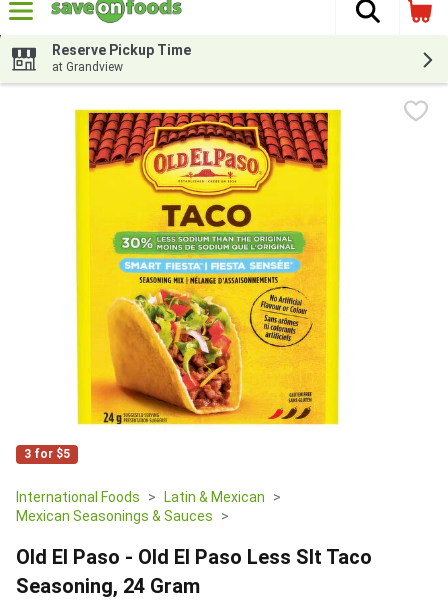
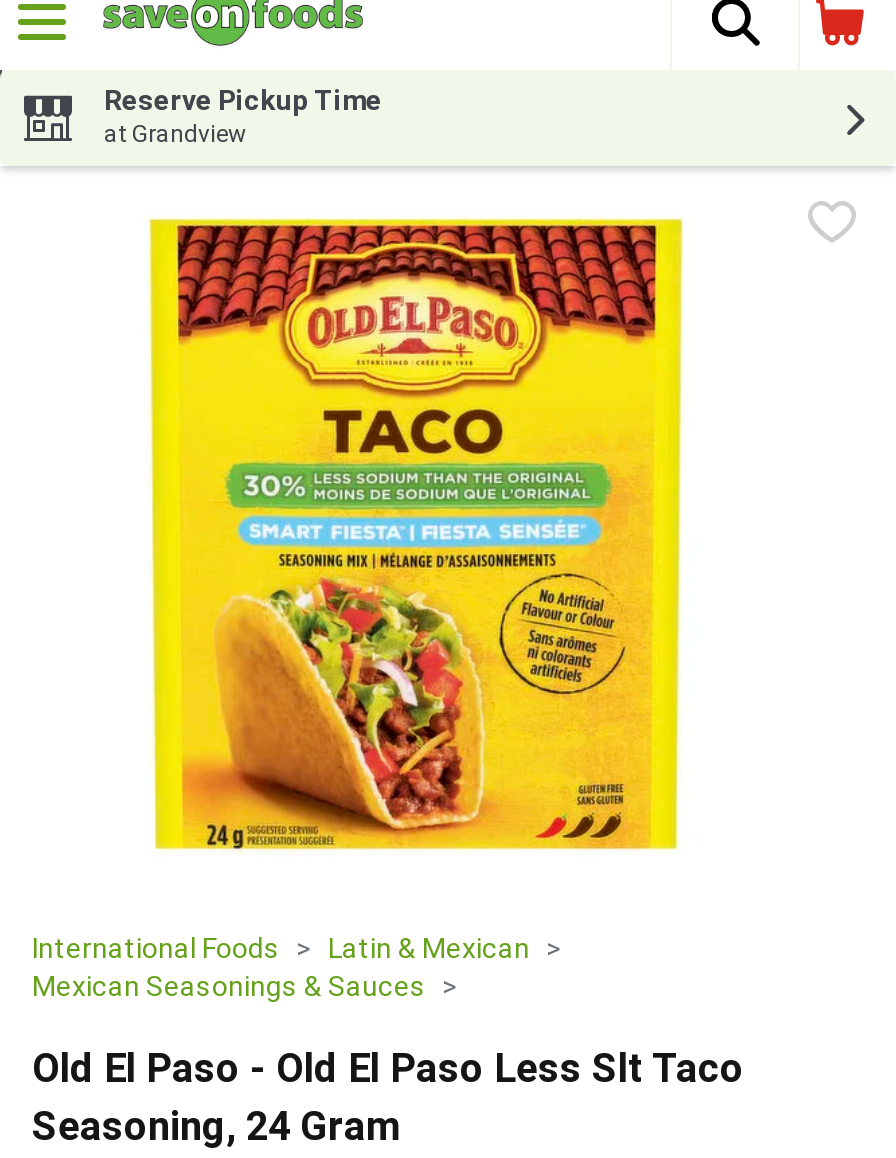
- 3 for $5
